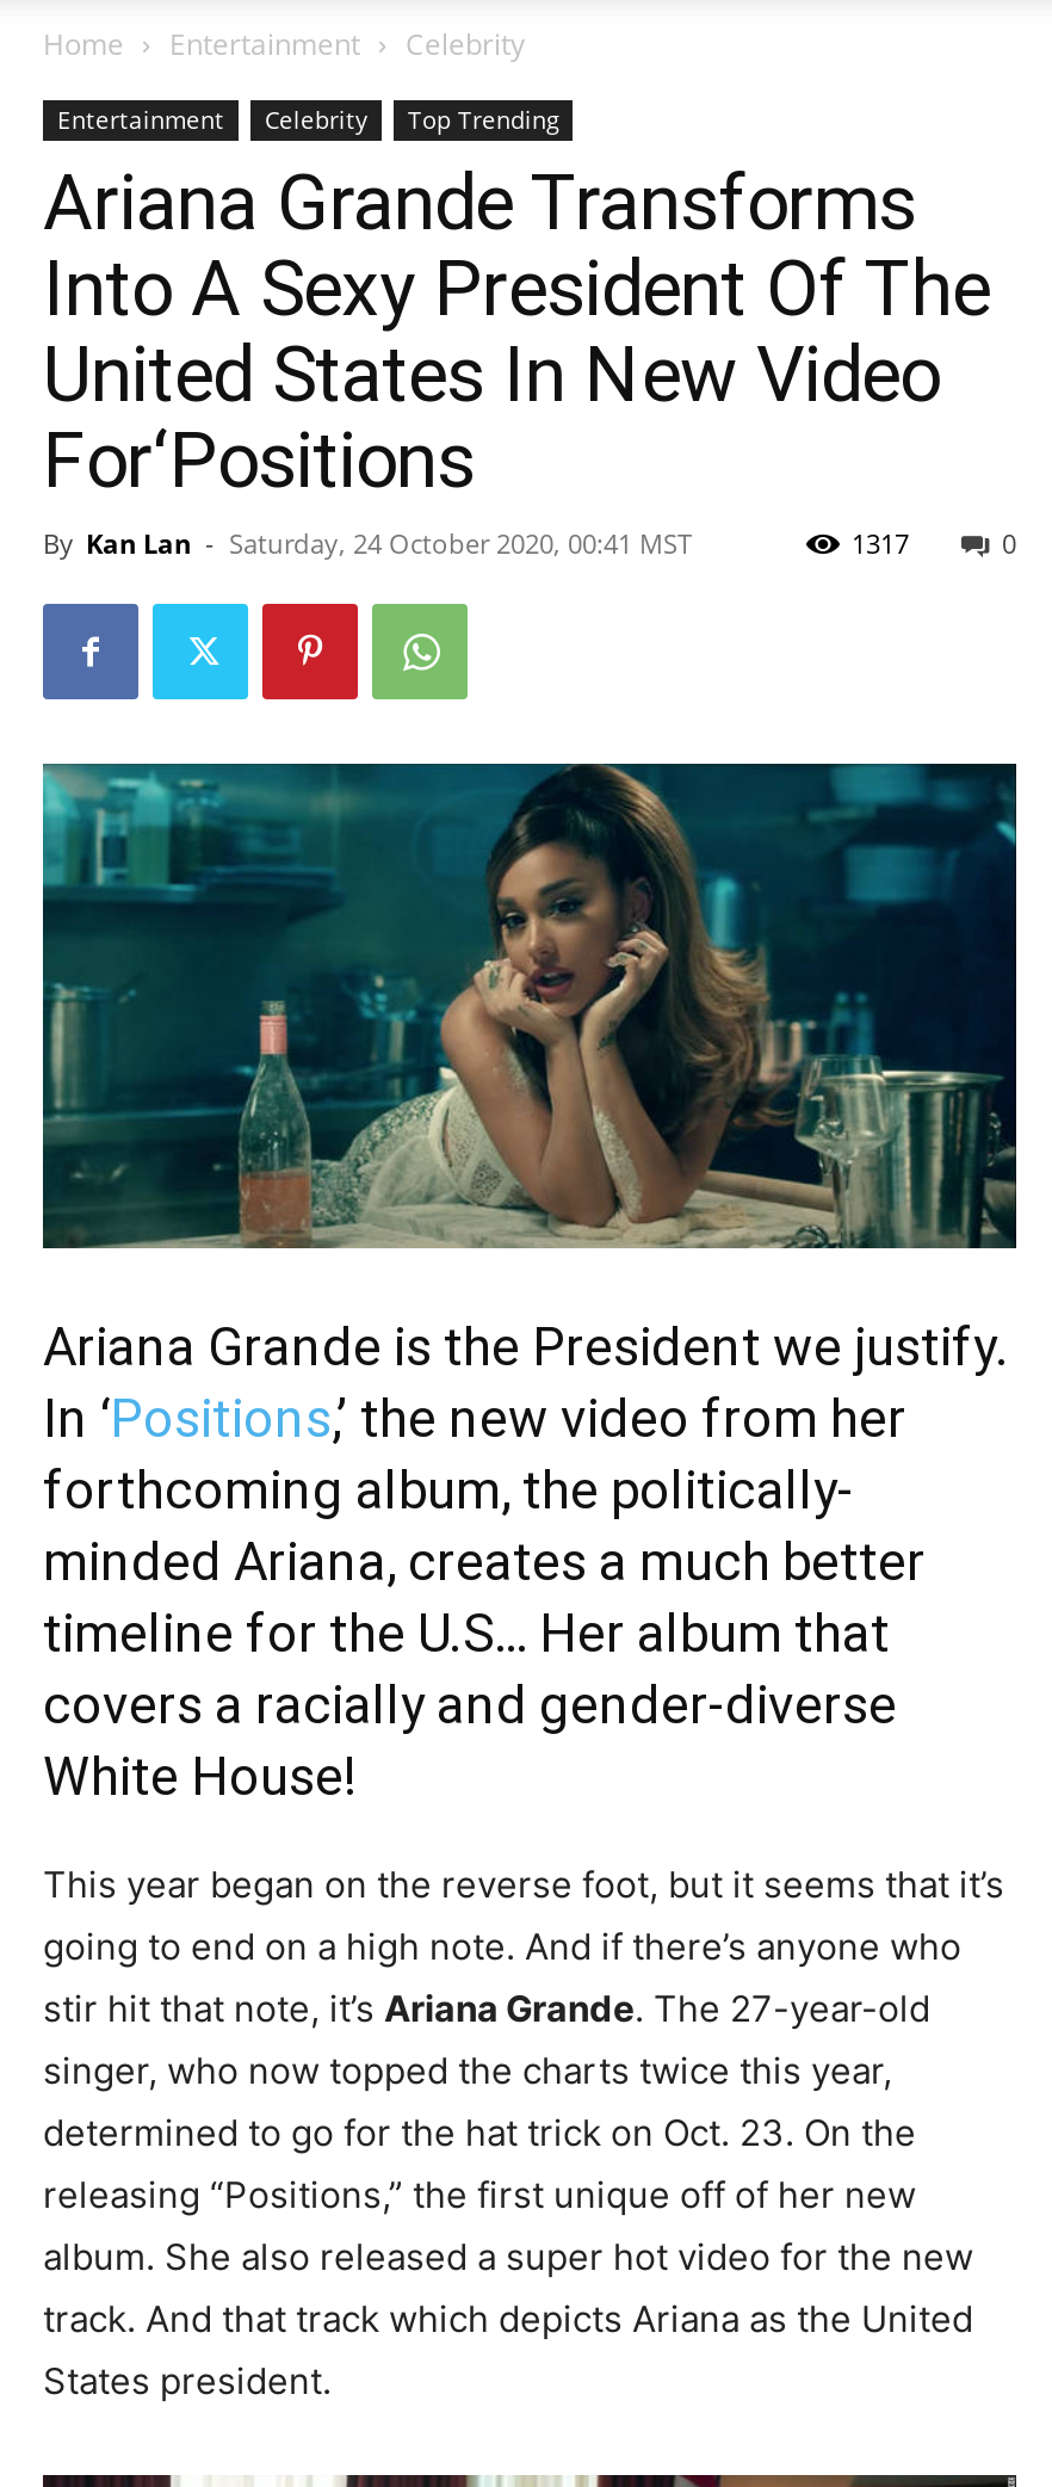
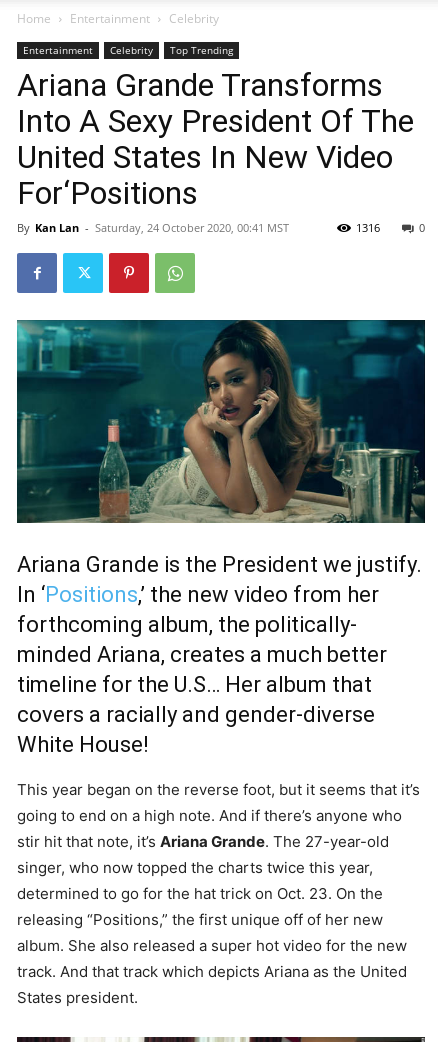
- 1317
+ 1316
